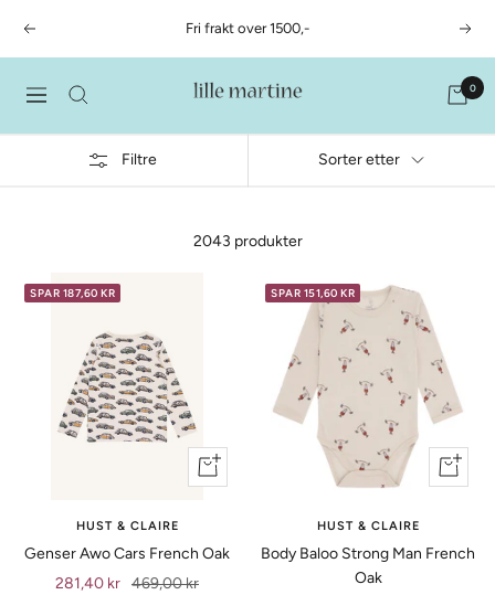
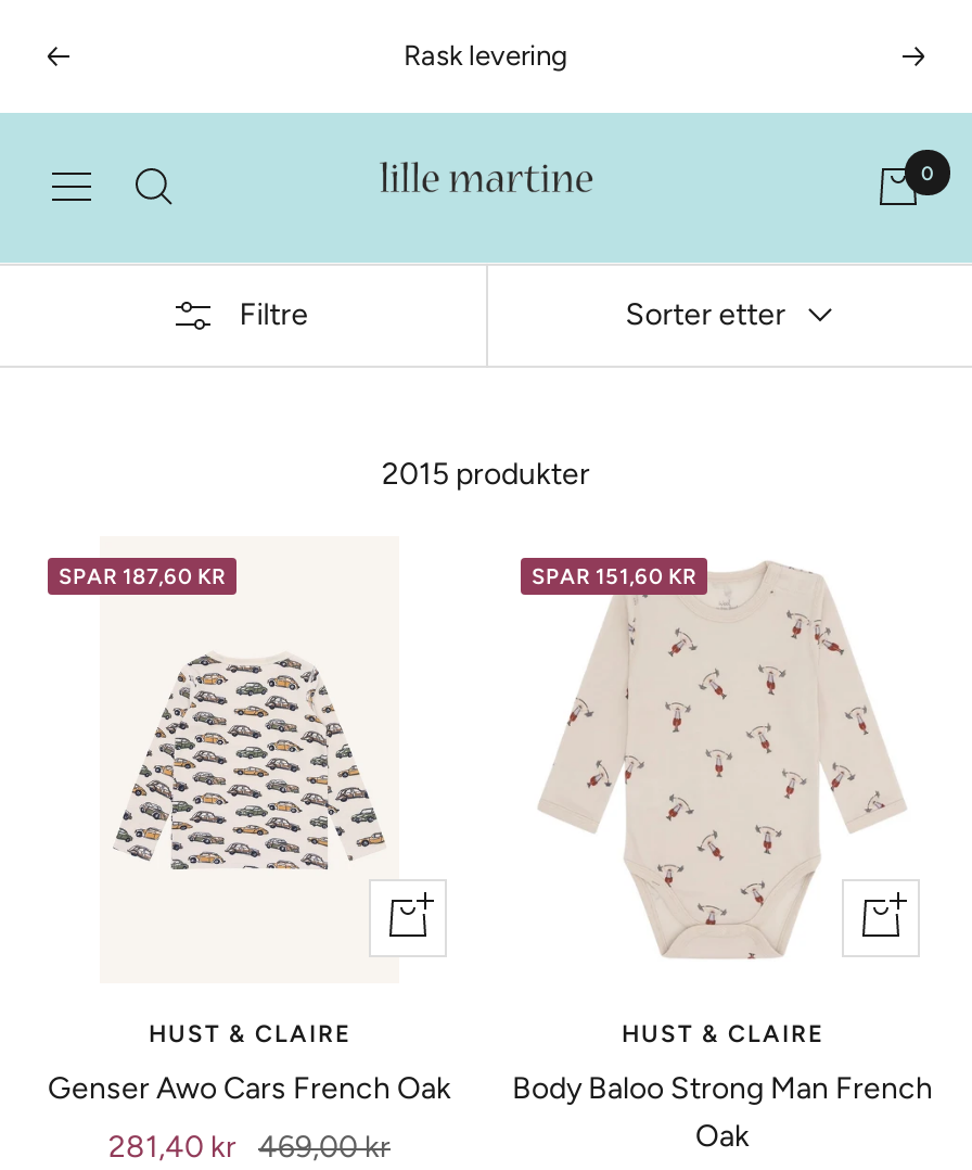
- Fri frakt over 1500,-
+ Rask levering

- 2043 produkter
+ 2015 produkter
